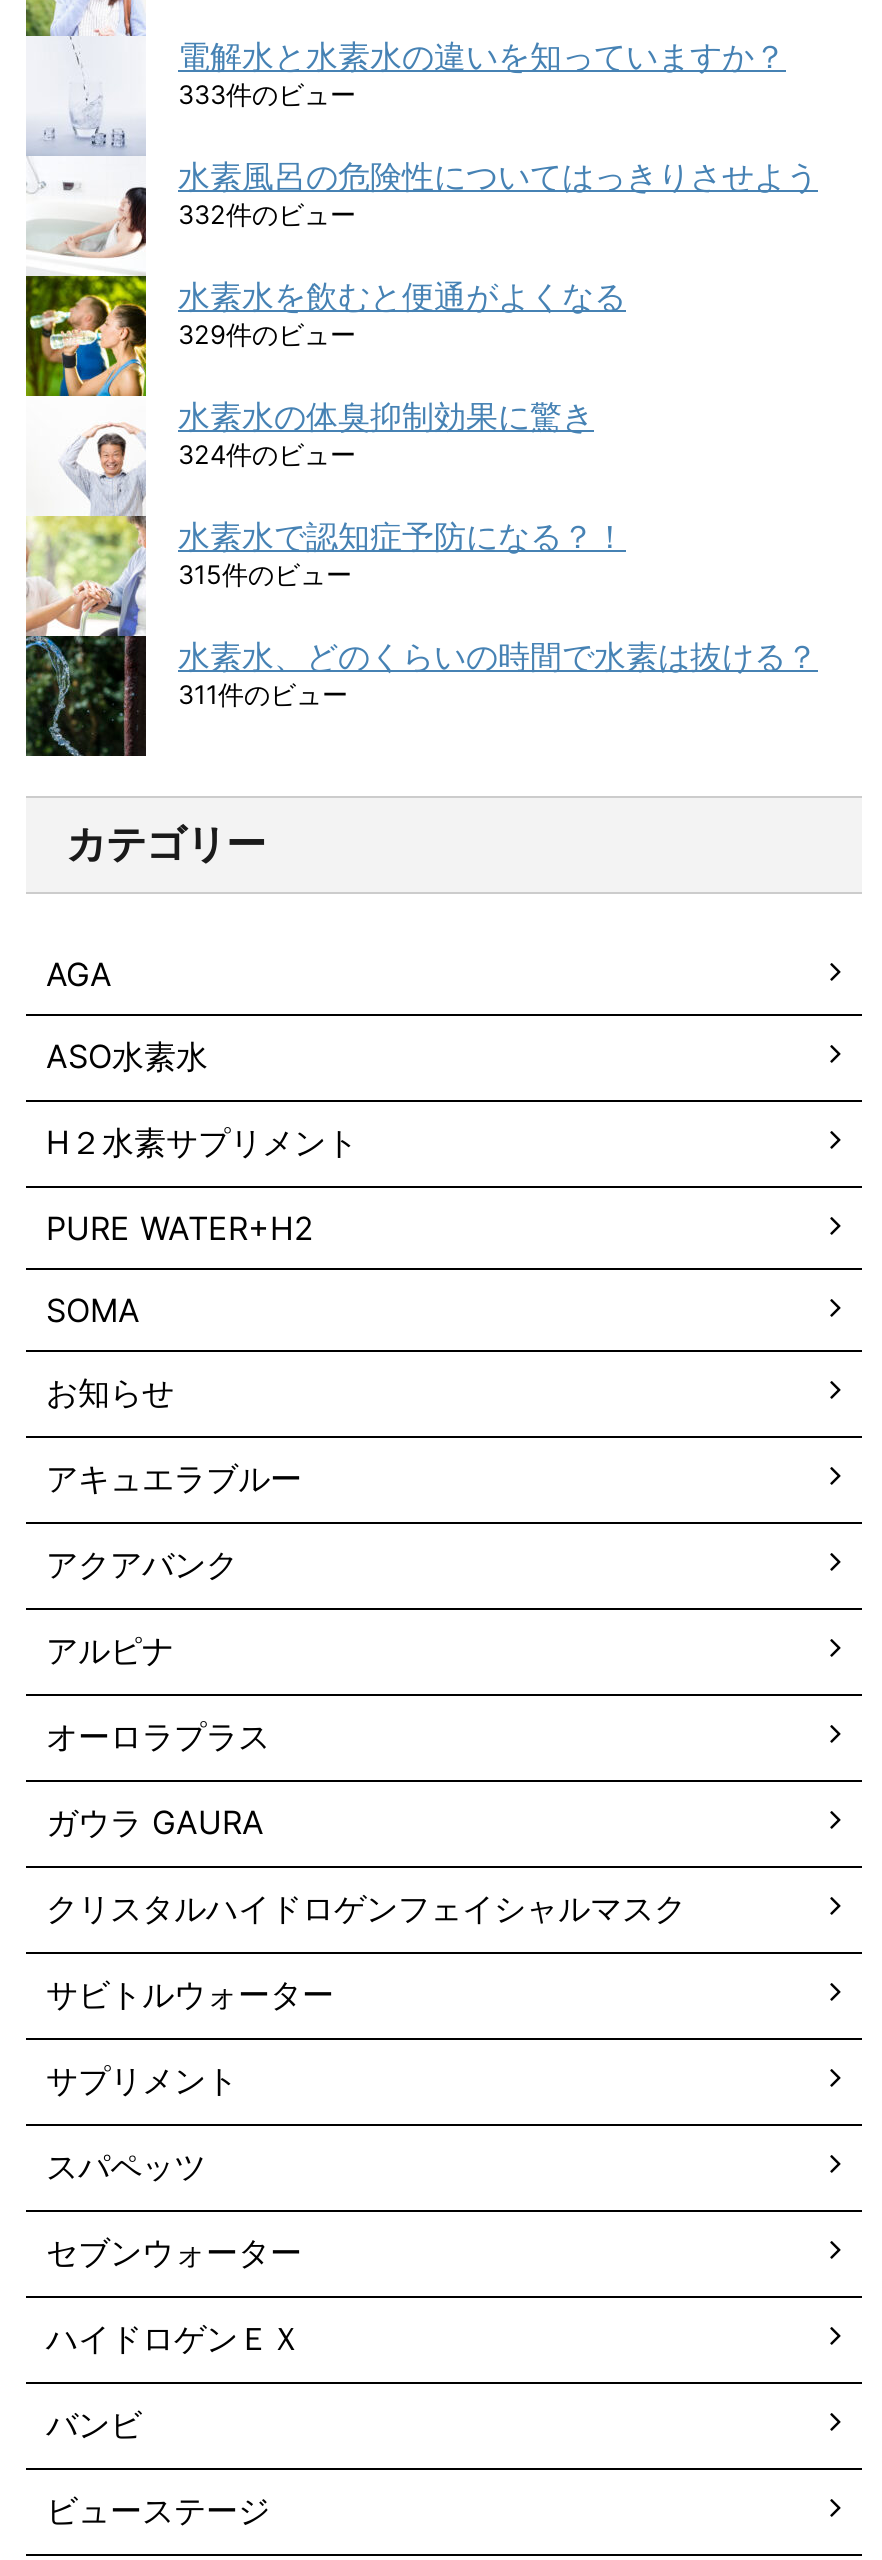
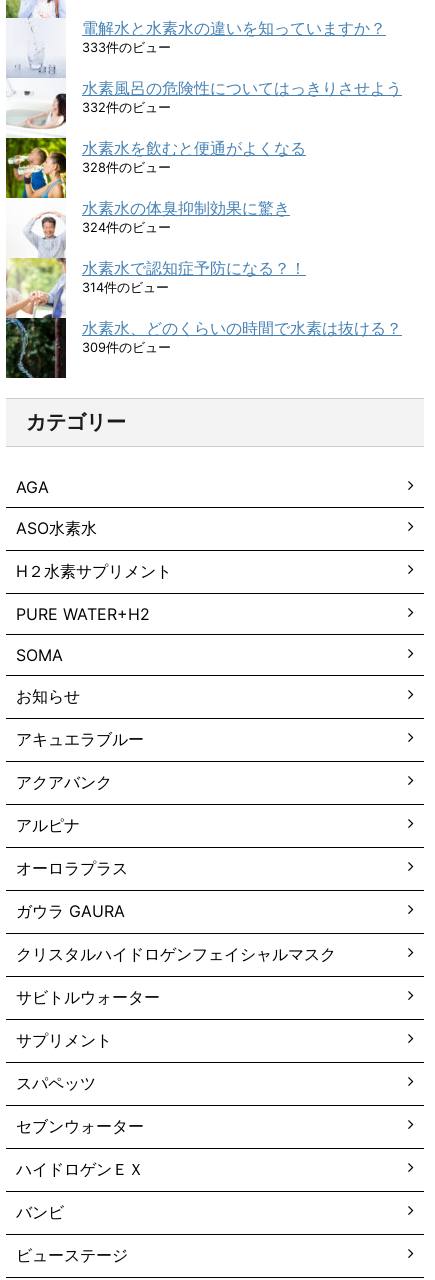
- 329件のビュー
+ 328件のビュー

- 315件のビュー
+ 314件のビュー

- 311件のビュー
+ 309件のビュー
